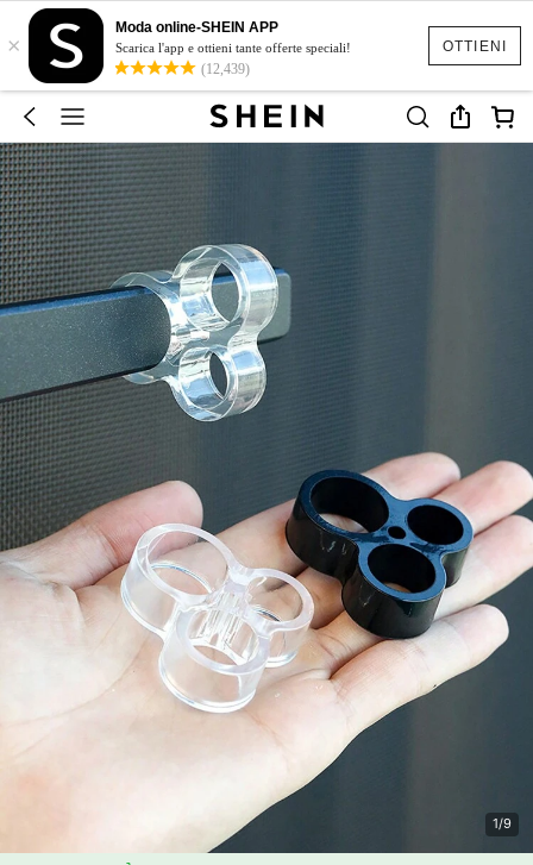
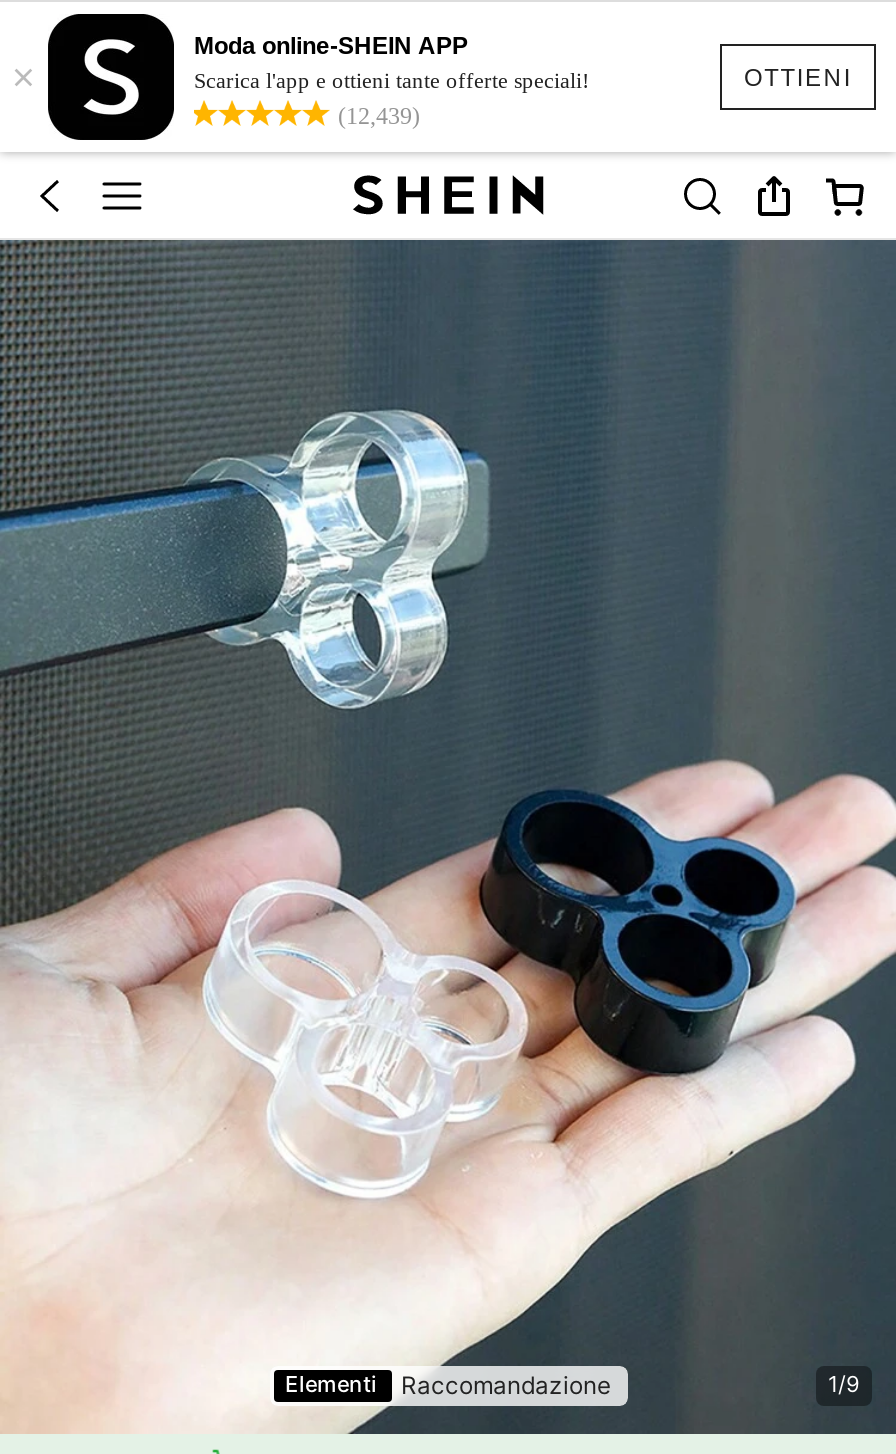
+ Elementi
+ Raccomandazione
